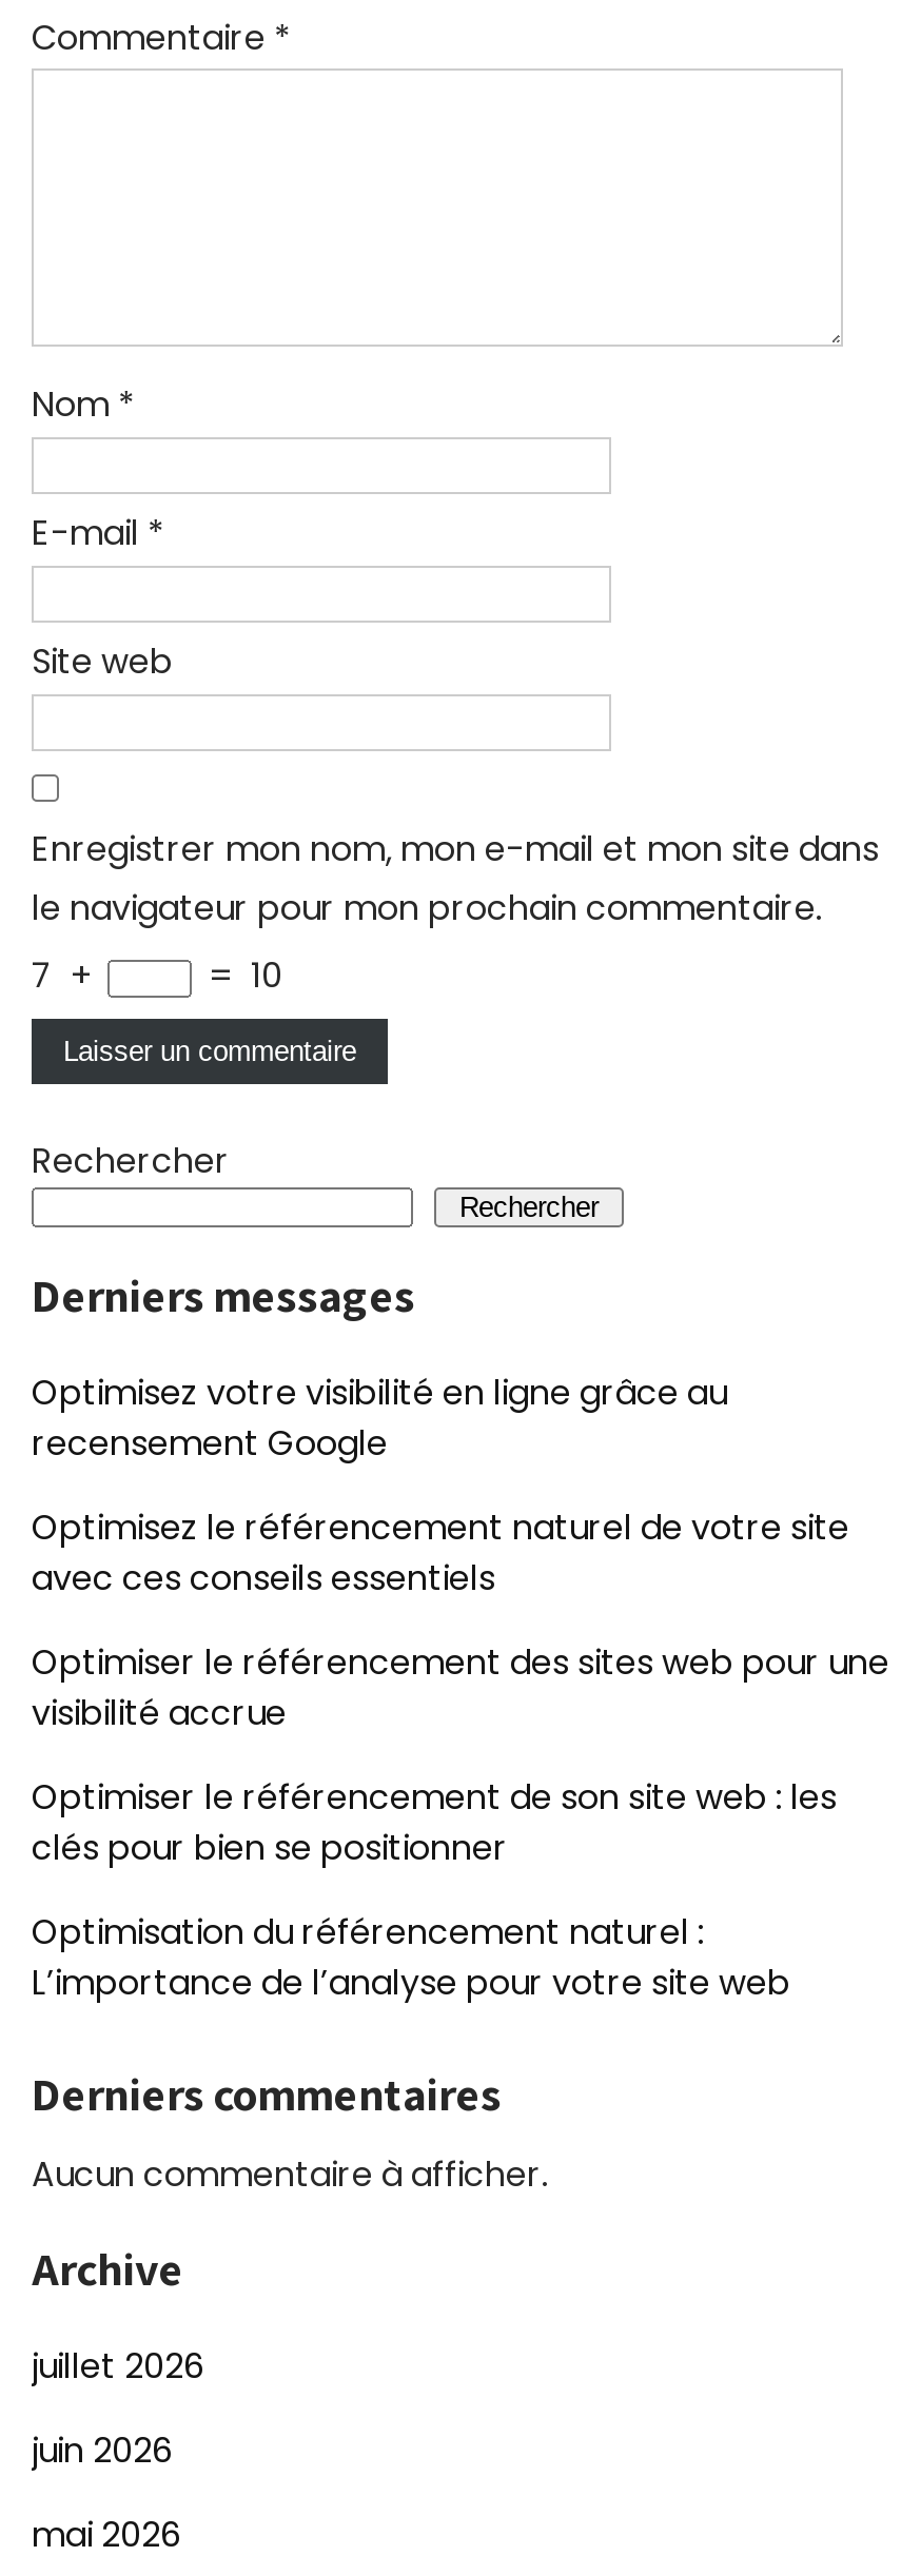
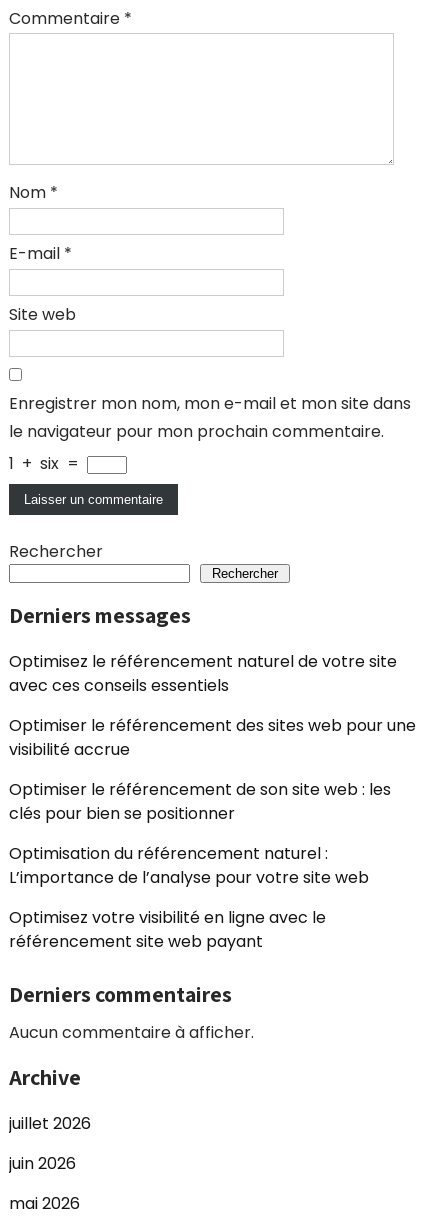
- 7 +
- = 10
+ 1 + six =

- Optimisez votre visibilité en ligne grâce au
- recensement Google

moved up: Optimisez le référencement naturel de votre site | avec ces conseils essentiels | Optimiser le référencement des sites web pour une | visibilité accrue | Optimiser le référencement de son site web : les | clés pour bien se positionner | Optimisation du référencement naturel : | L’importance de l’analyse pour votre site web

+ Optimisez votre visibilité en ligne avec le
+ référencement site web payant
